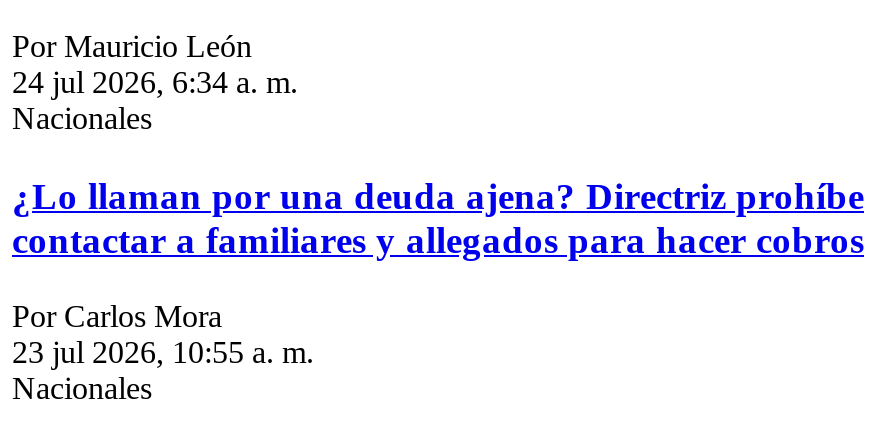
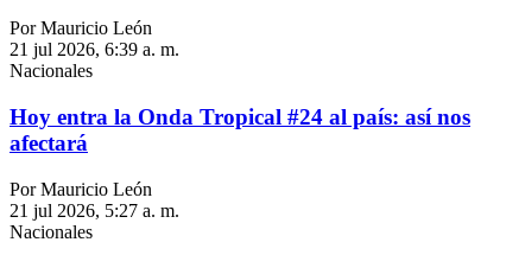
- 24 jul 2026, 6:34 a. m.
+ 21 jul 2026, 6:39 a. m.

- ¿Lo llaman por una deuda ajena? Directriz prohíbe
- contactar a familiares y allegados para hacer cobros
+ Hoy entra la Onda Tropical #24 al país: así nos
+ afectará

- Por Carlos Mora
- 23 jul 2026, 10:55 a. m.
+ Por Mauricio León
+ 21 jul 2026, 5:27 a. m.
